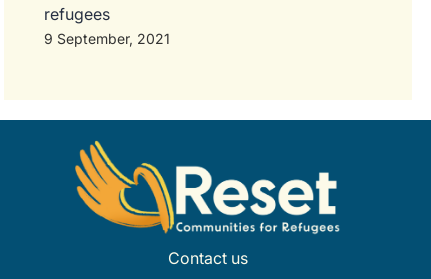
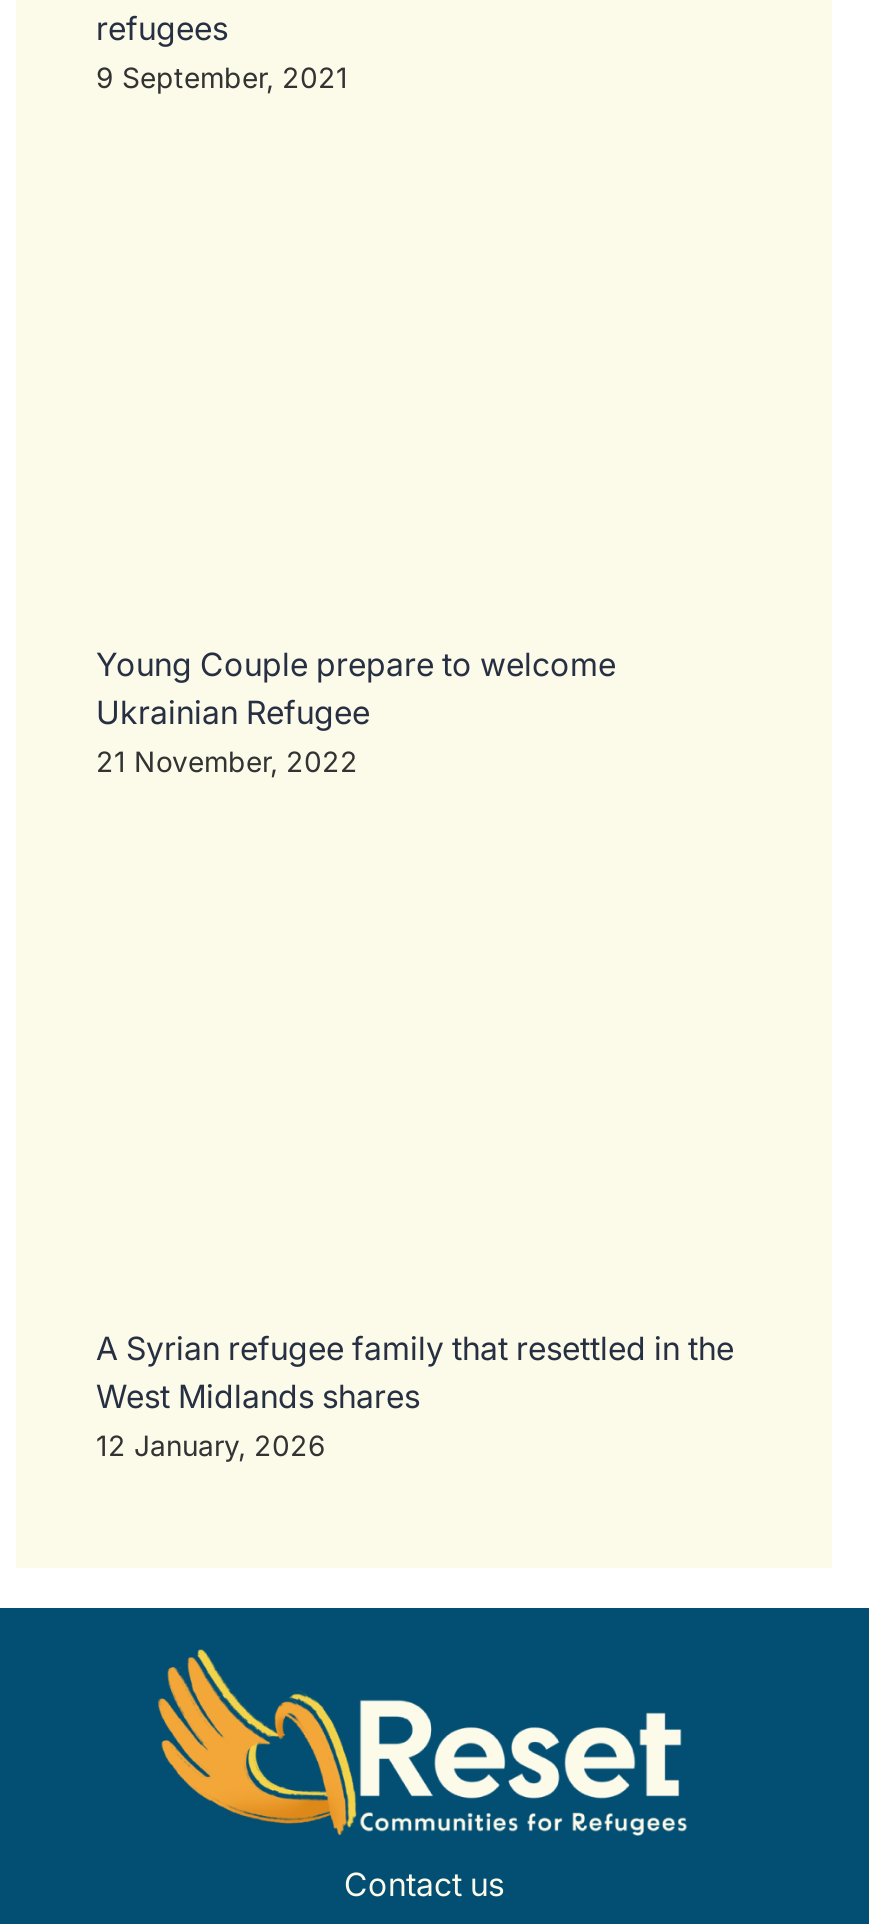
+ Young Couple prepare to welcome
+ Ukrainian Refugee
+ 21 November, 2022

+ A Syrian refugee family that resettled in the
+ West Midlands shares
+ 12 January, 2026
